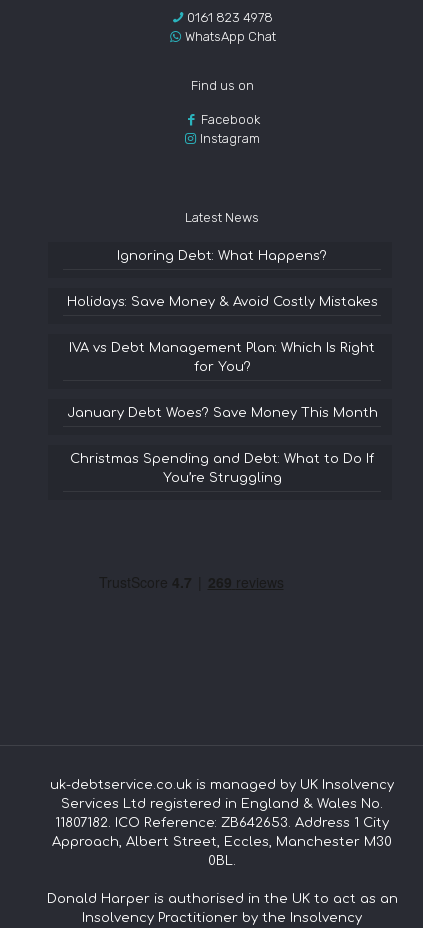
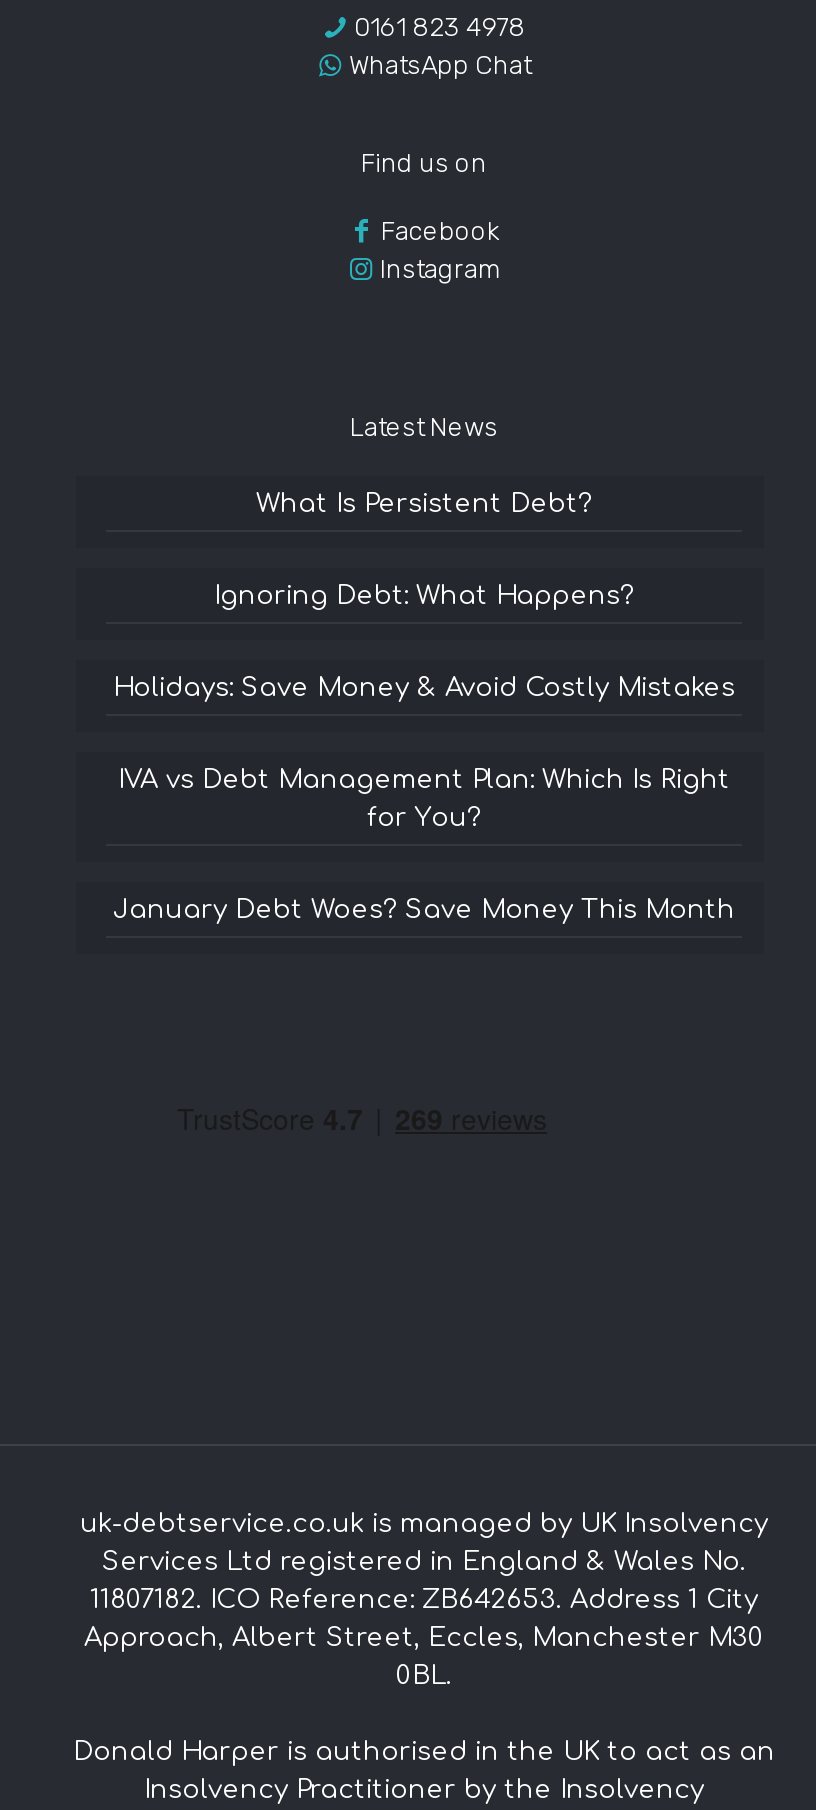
+ What Is Persistent Debt?

moved down: Ignoring Debt: What Happens? | Holidays: Save Money & Avoid Costly Mistakes | IVA vs Debt Management Plan: Which Is Right | for You? | January Debt Woes? Save Money This Month

- Christmas Spending and Debt: What to Do If
- You’re Struggling
